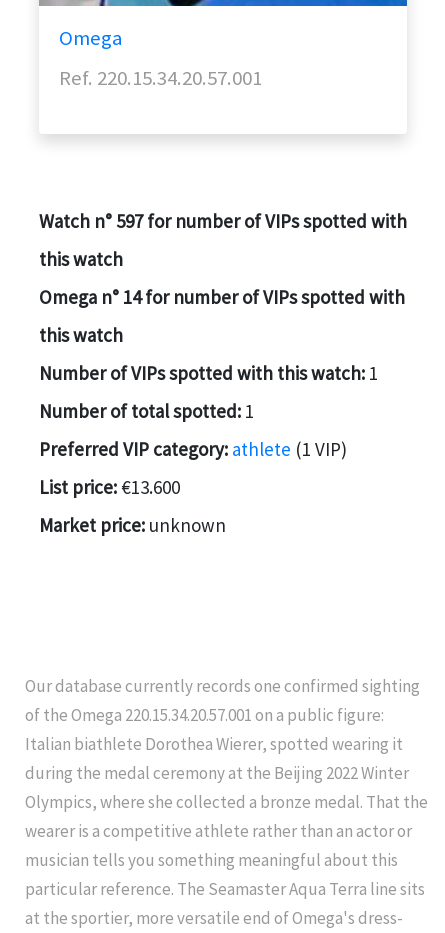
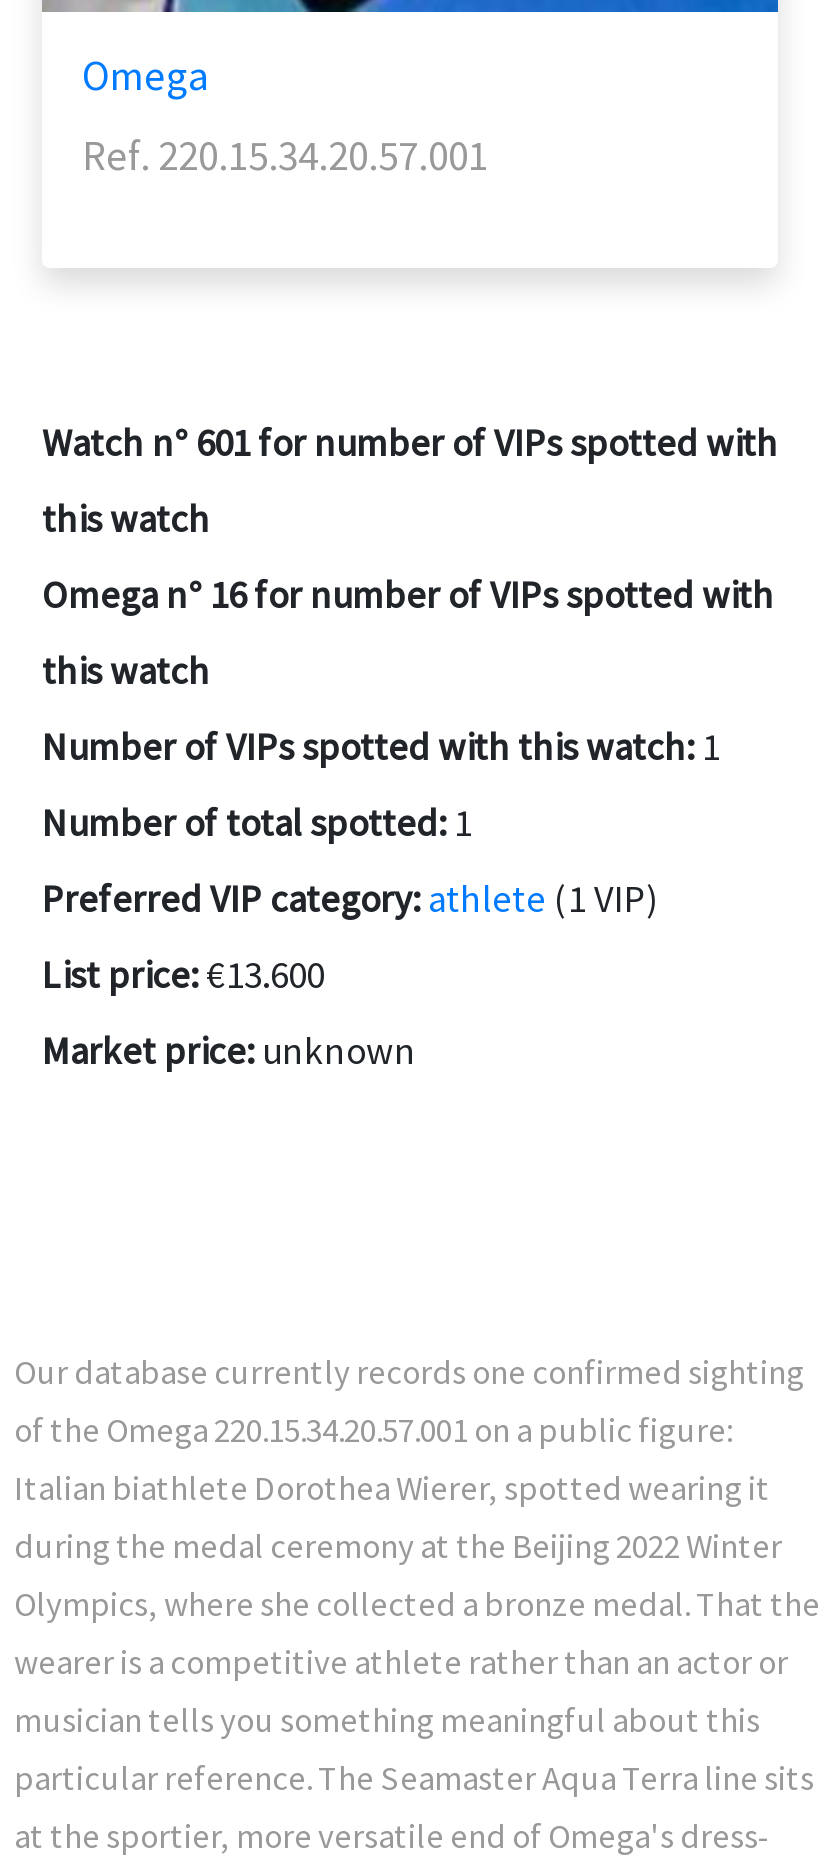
- Watch n° 597 for number of VIPs spotted with
+ Watch n° 601 for number of VIPs spotted with

- Omega n° 14 for number of VIPs spotted with
+ Omega n° 16 for number of VIPs spotted with
